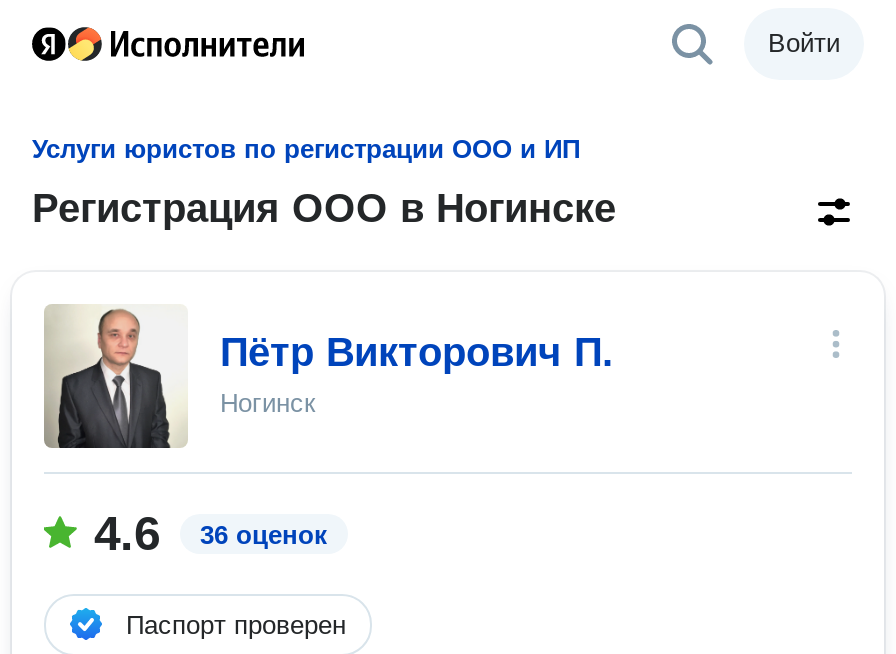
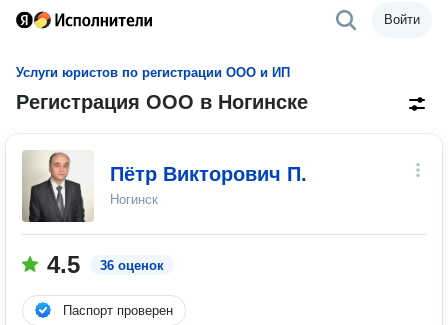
- 4.6 36 оценок
+ 4.5 36 оценок
